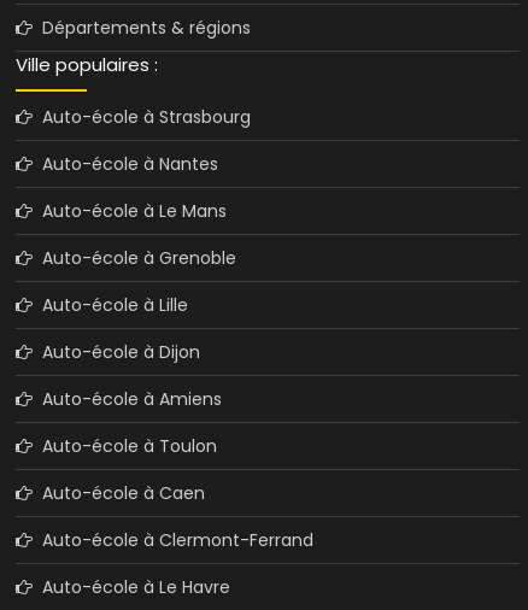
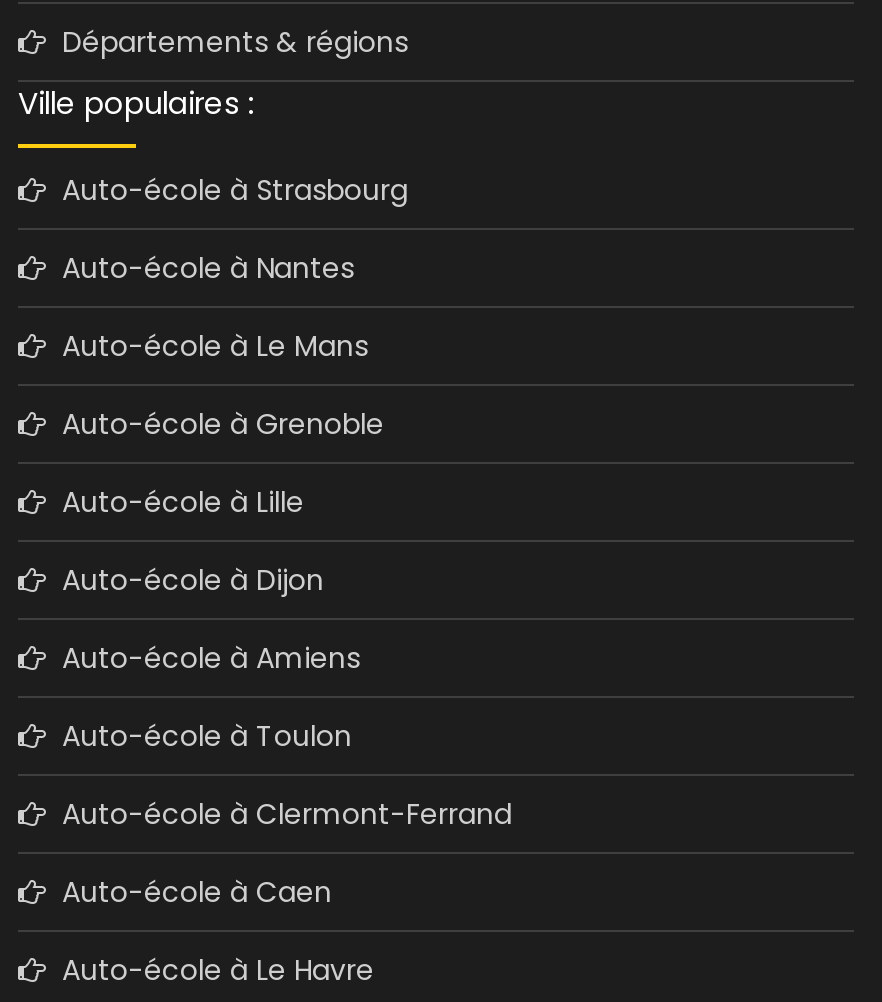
moved down: Auto-école à Caen

moved up: Auto-école à Clermont-Ferrand
